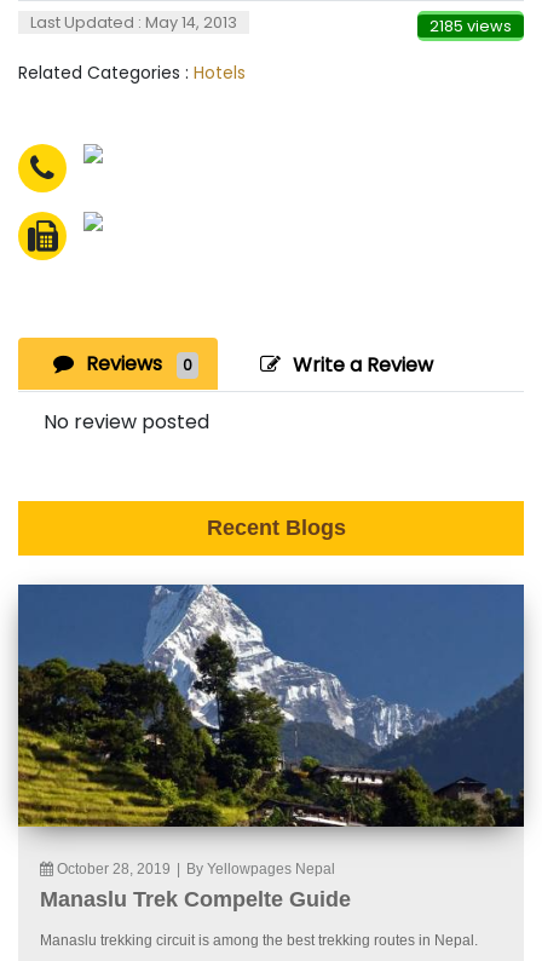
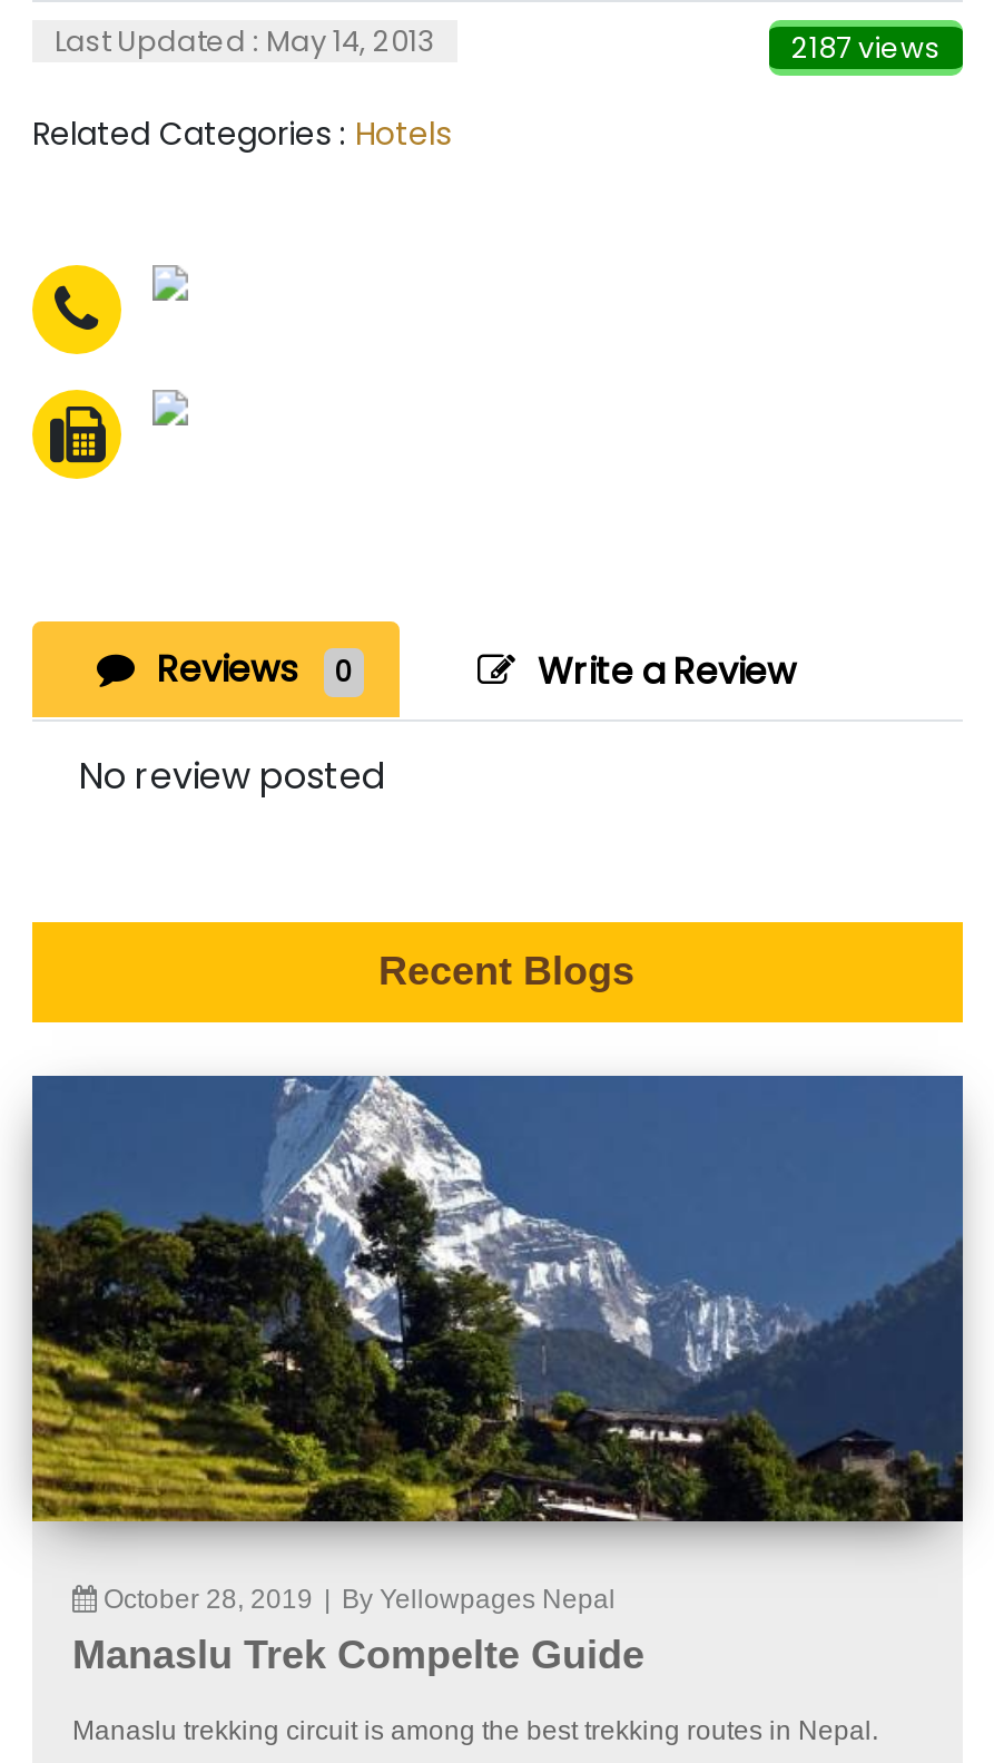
- 2185 views
+ 2187 views
